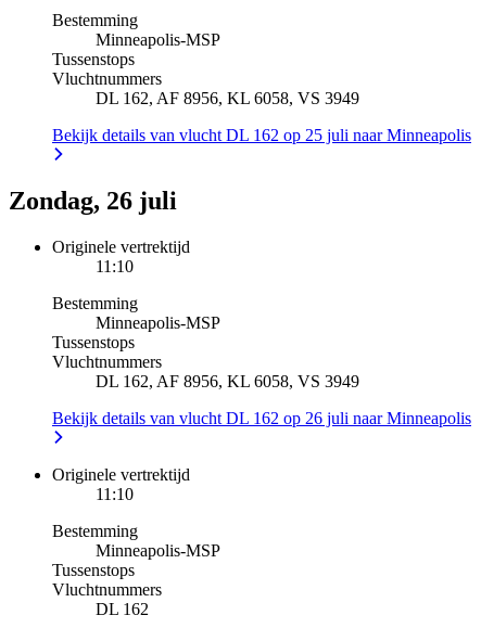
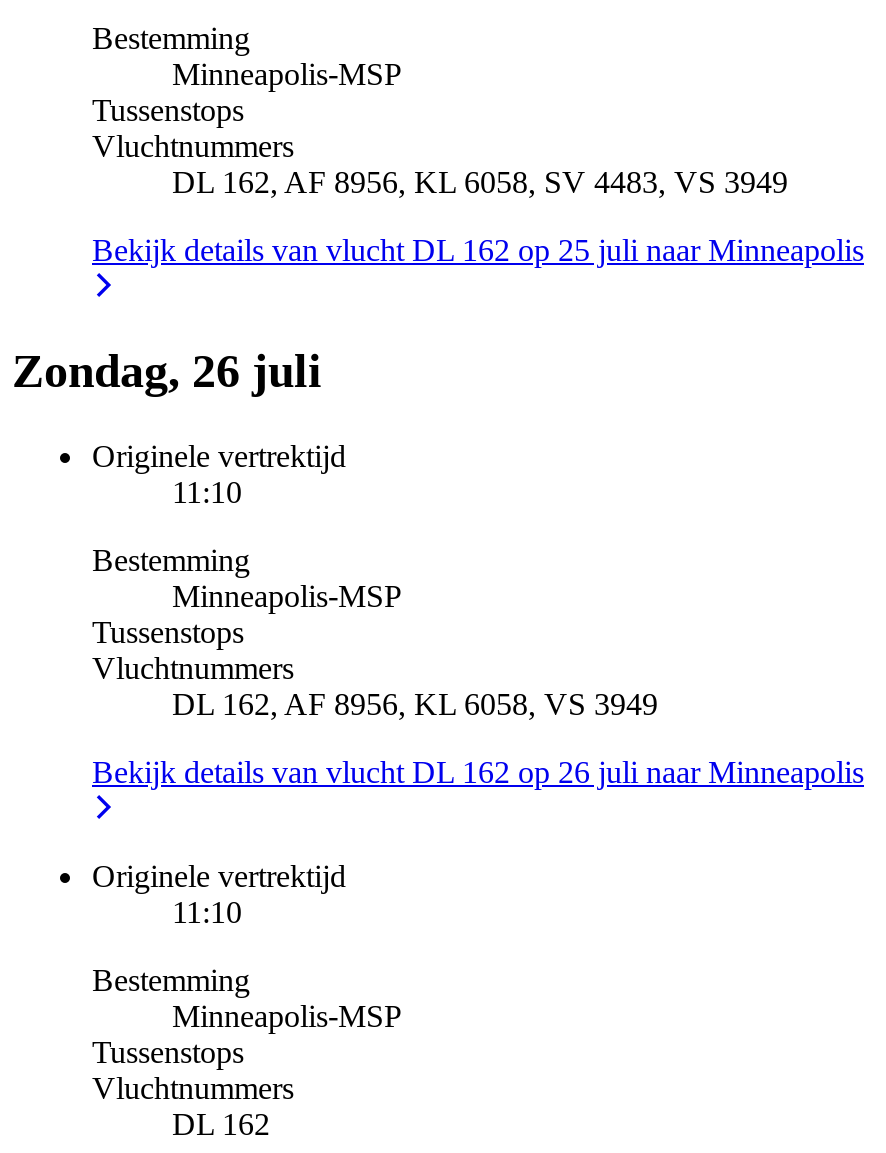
- DL 162, AF 8956, KL 6058, VS 3949
+ DL 162, AF 8956, KL 6058, SV 4483, VS 3949
